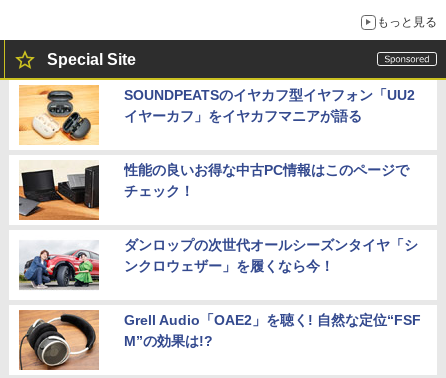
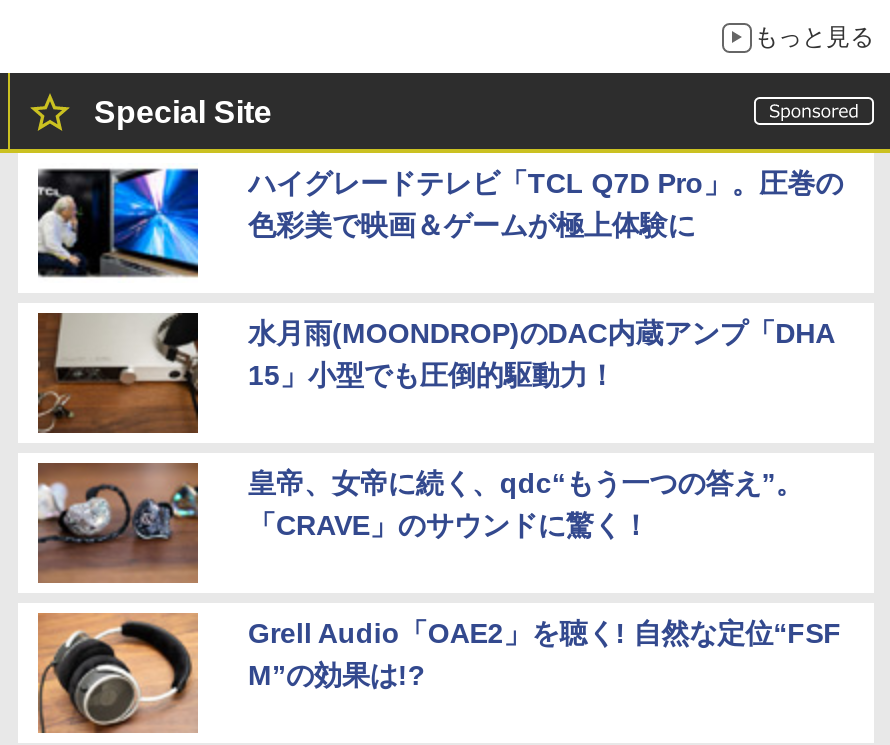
- [image]
- SOUNDPEATSのイヤカフ型イヤフォン「UU2
- イヤーカフ」をイヤカフマニアが語る
+ [image]
+ ハイグレードテレビ「TCL Q7D Pro」。圧巻の
+ 色彩美で映画＆ゲームが極上体験に

- [image]
- 性能の良いお得な中古PC情報はこのページで
- チェック！
+ [image]
+ 水月雨(MOONDROP)のDAC内蔵アンプ「DHA
+ 15」小型でも圧倒的駆動力！

- [image]
- ダンロップの次世代オールシーズンタイヤ「シ
- ンクロウェザー」を履くなら今！
+ [image]
+ 皇帝、女帝に続く、qdc“もう一つの答え”。
+ 「CRAVE」のサウンドに驚く！
